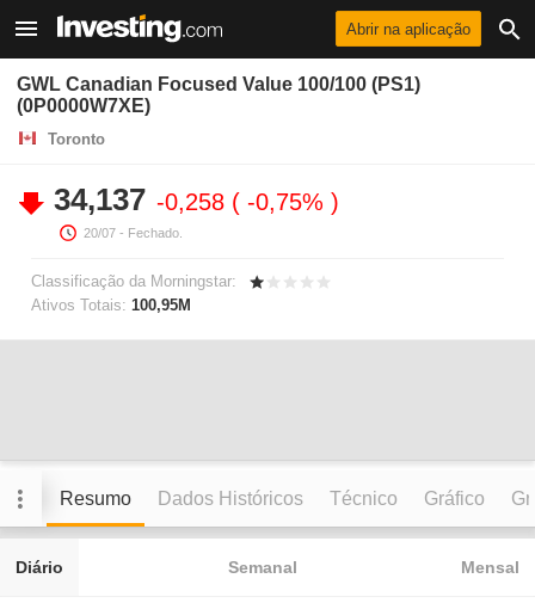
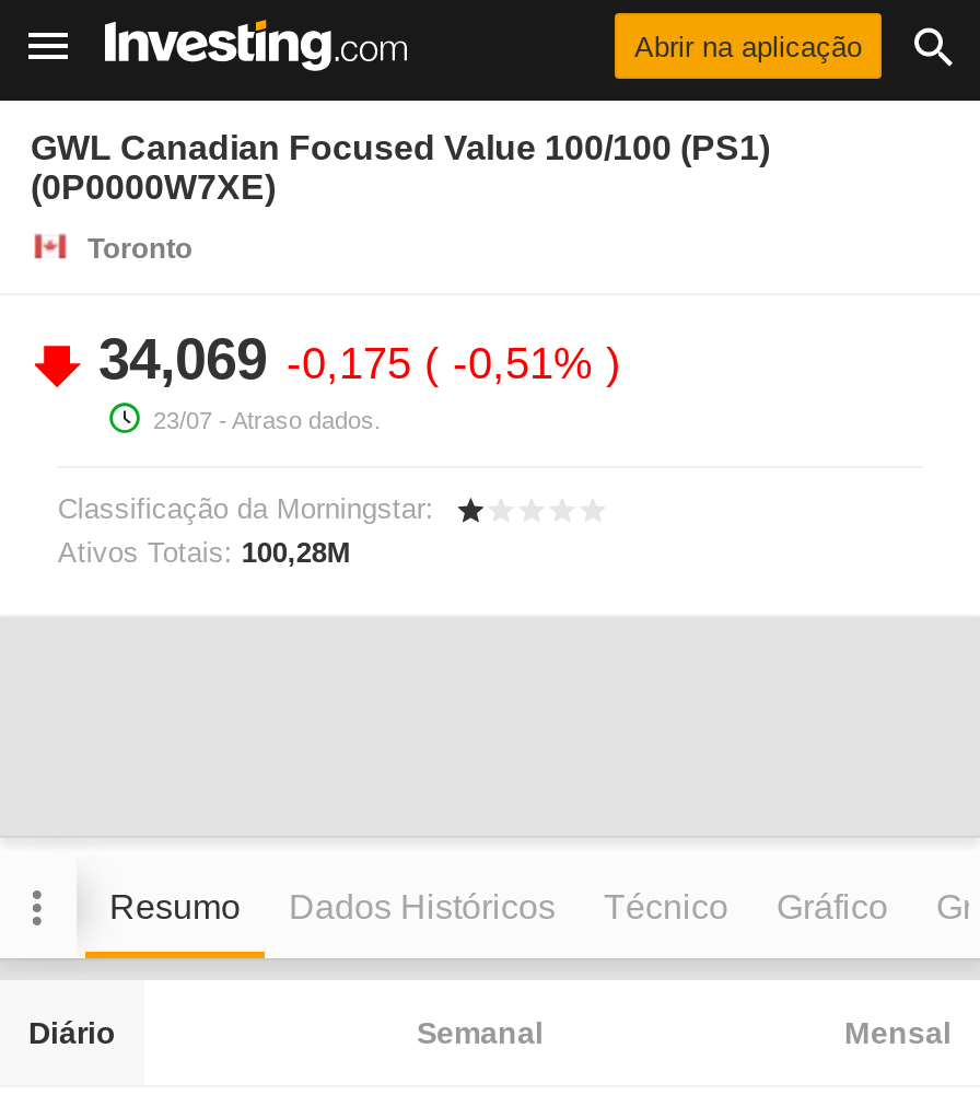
- 34,137 -0,258 -0,75%
- 20/07 - Fechado.
+ 34,069 -0,175 -0,51%
+ 23/07 - Atraso dados.

- Ativos Totais: 100,95M
+ Ativos Totais: 100,28M
